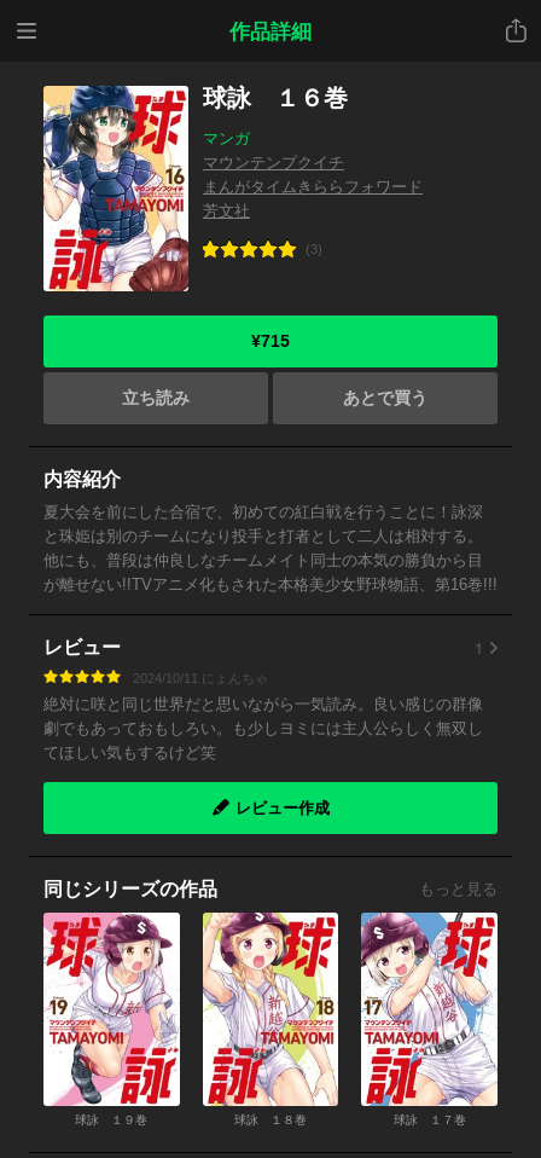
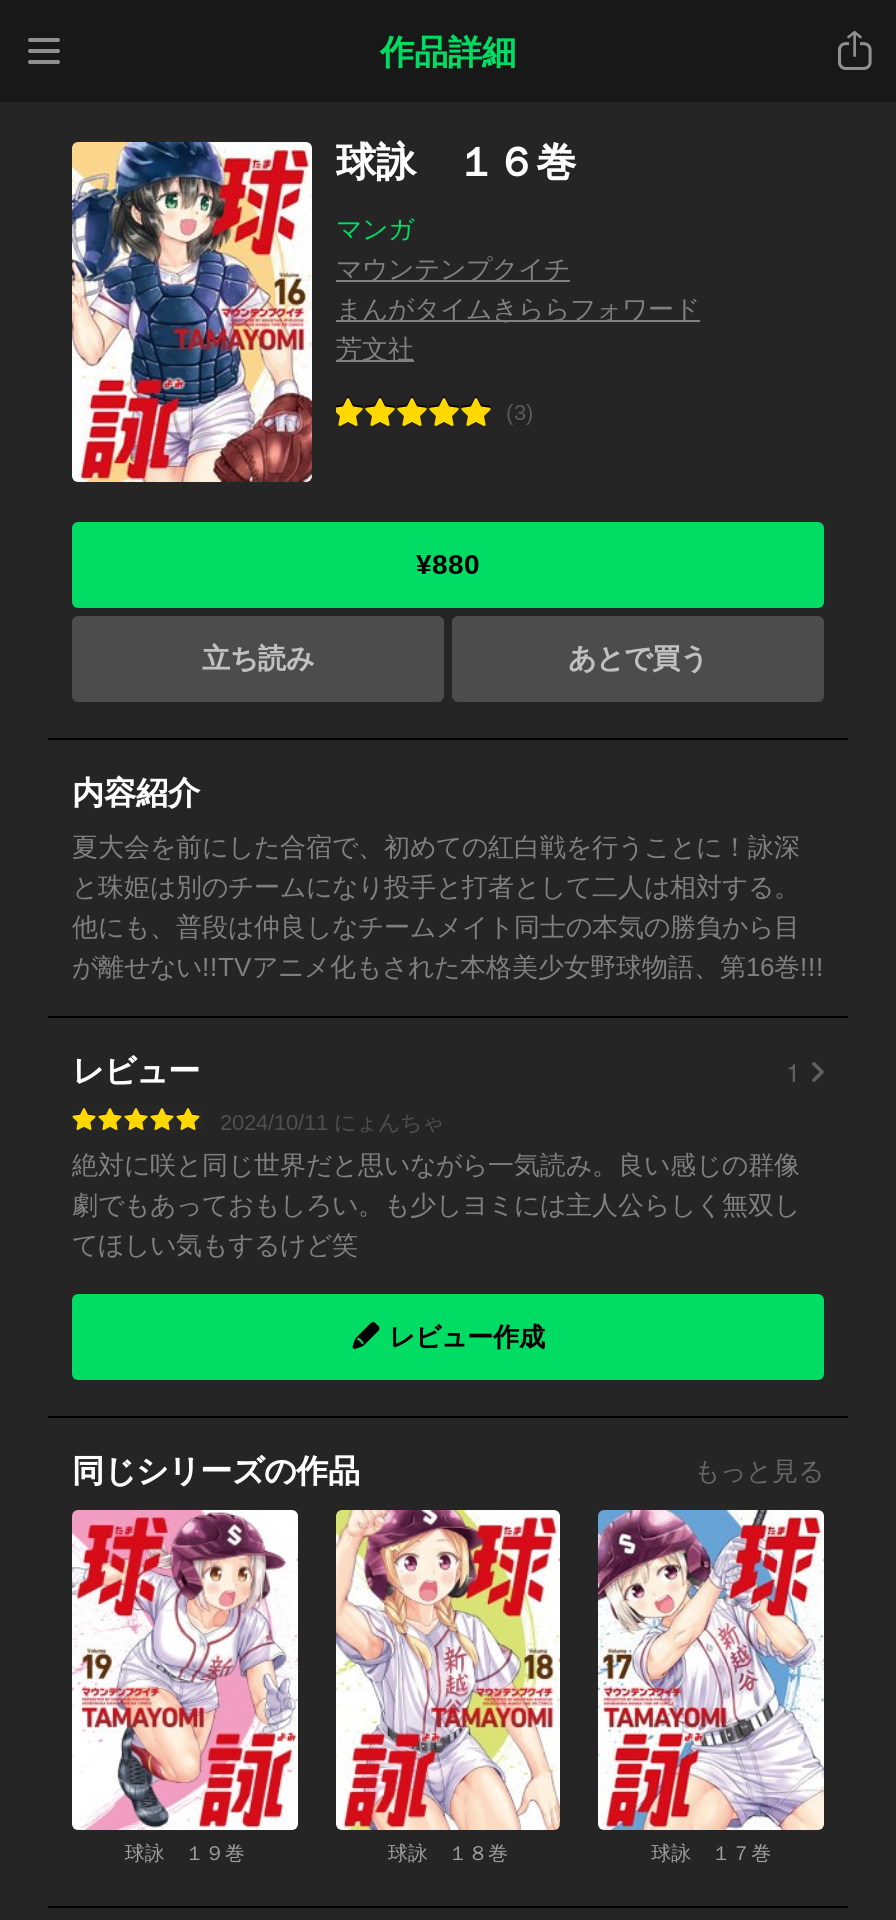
- ¥715
+ ¥880
